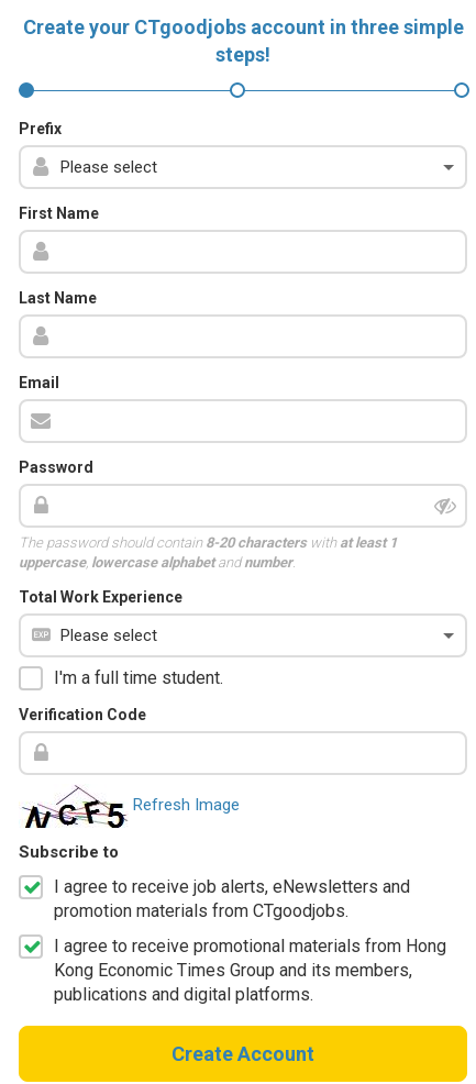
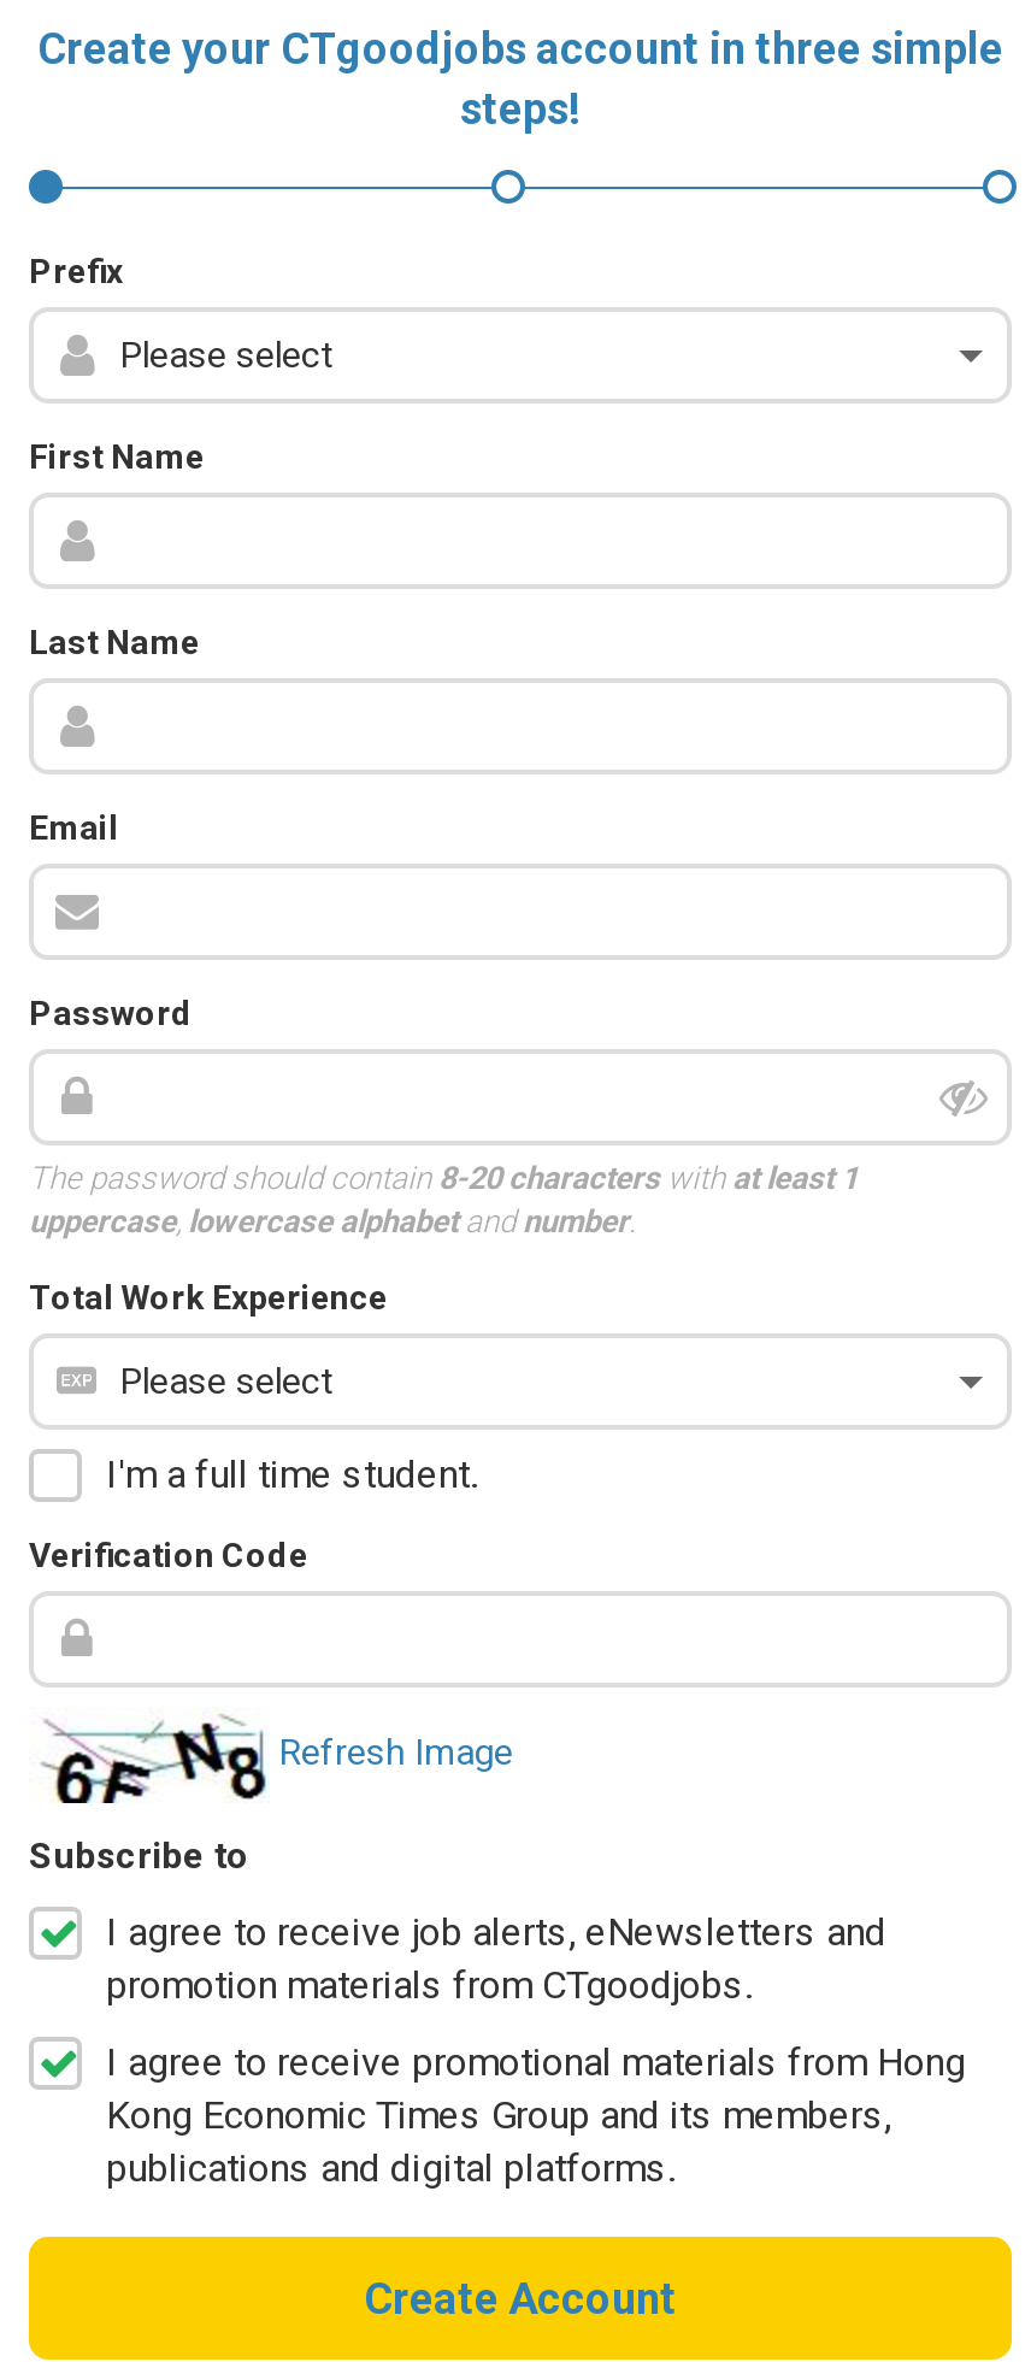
- [image]
+ [image]
